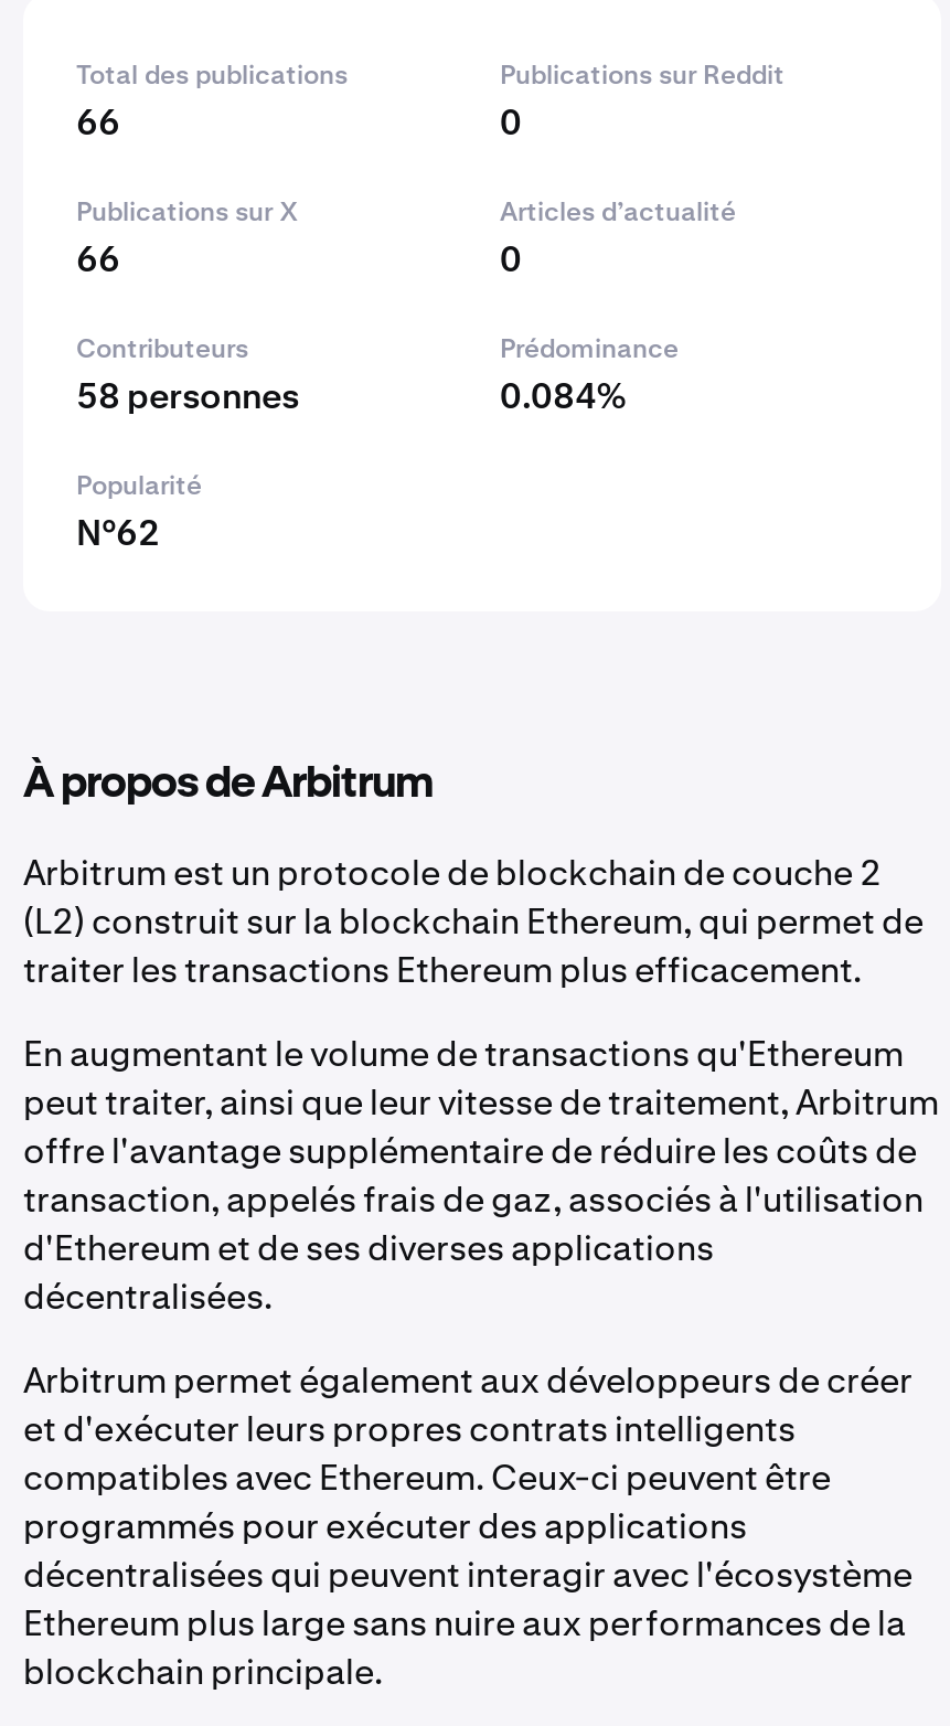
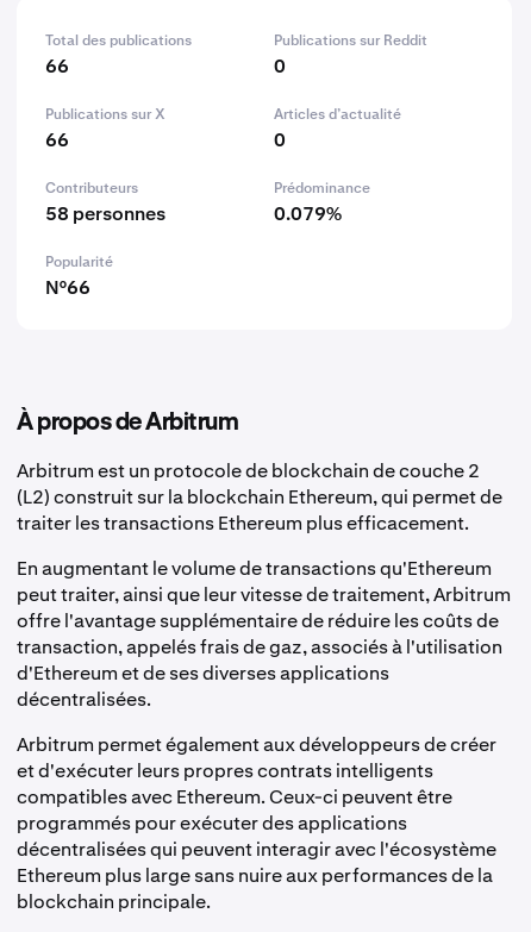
- 0.084%
+ 0.079%

- N°62
+ N°66
